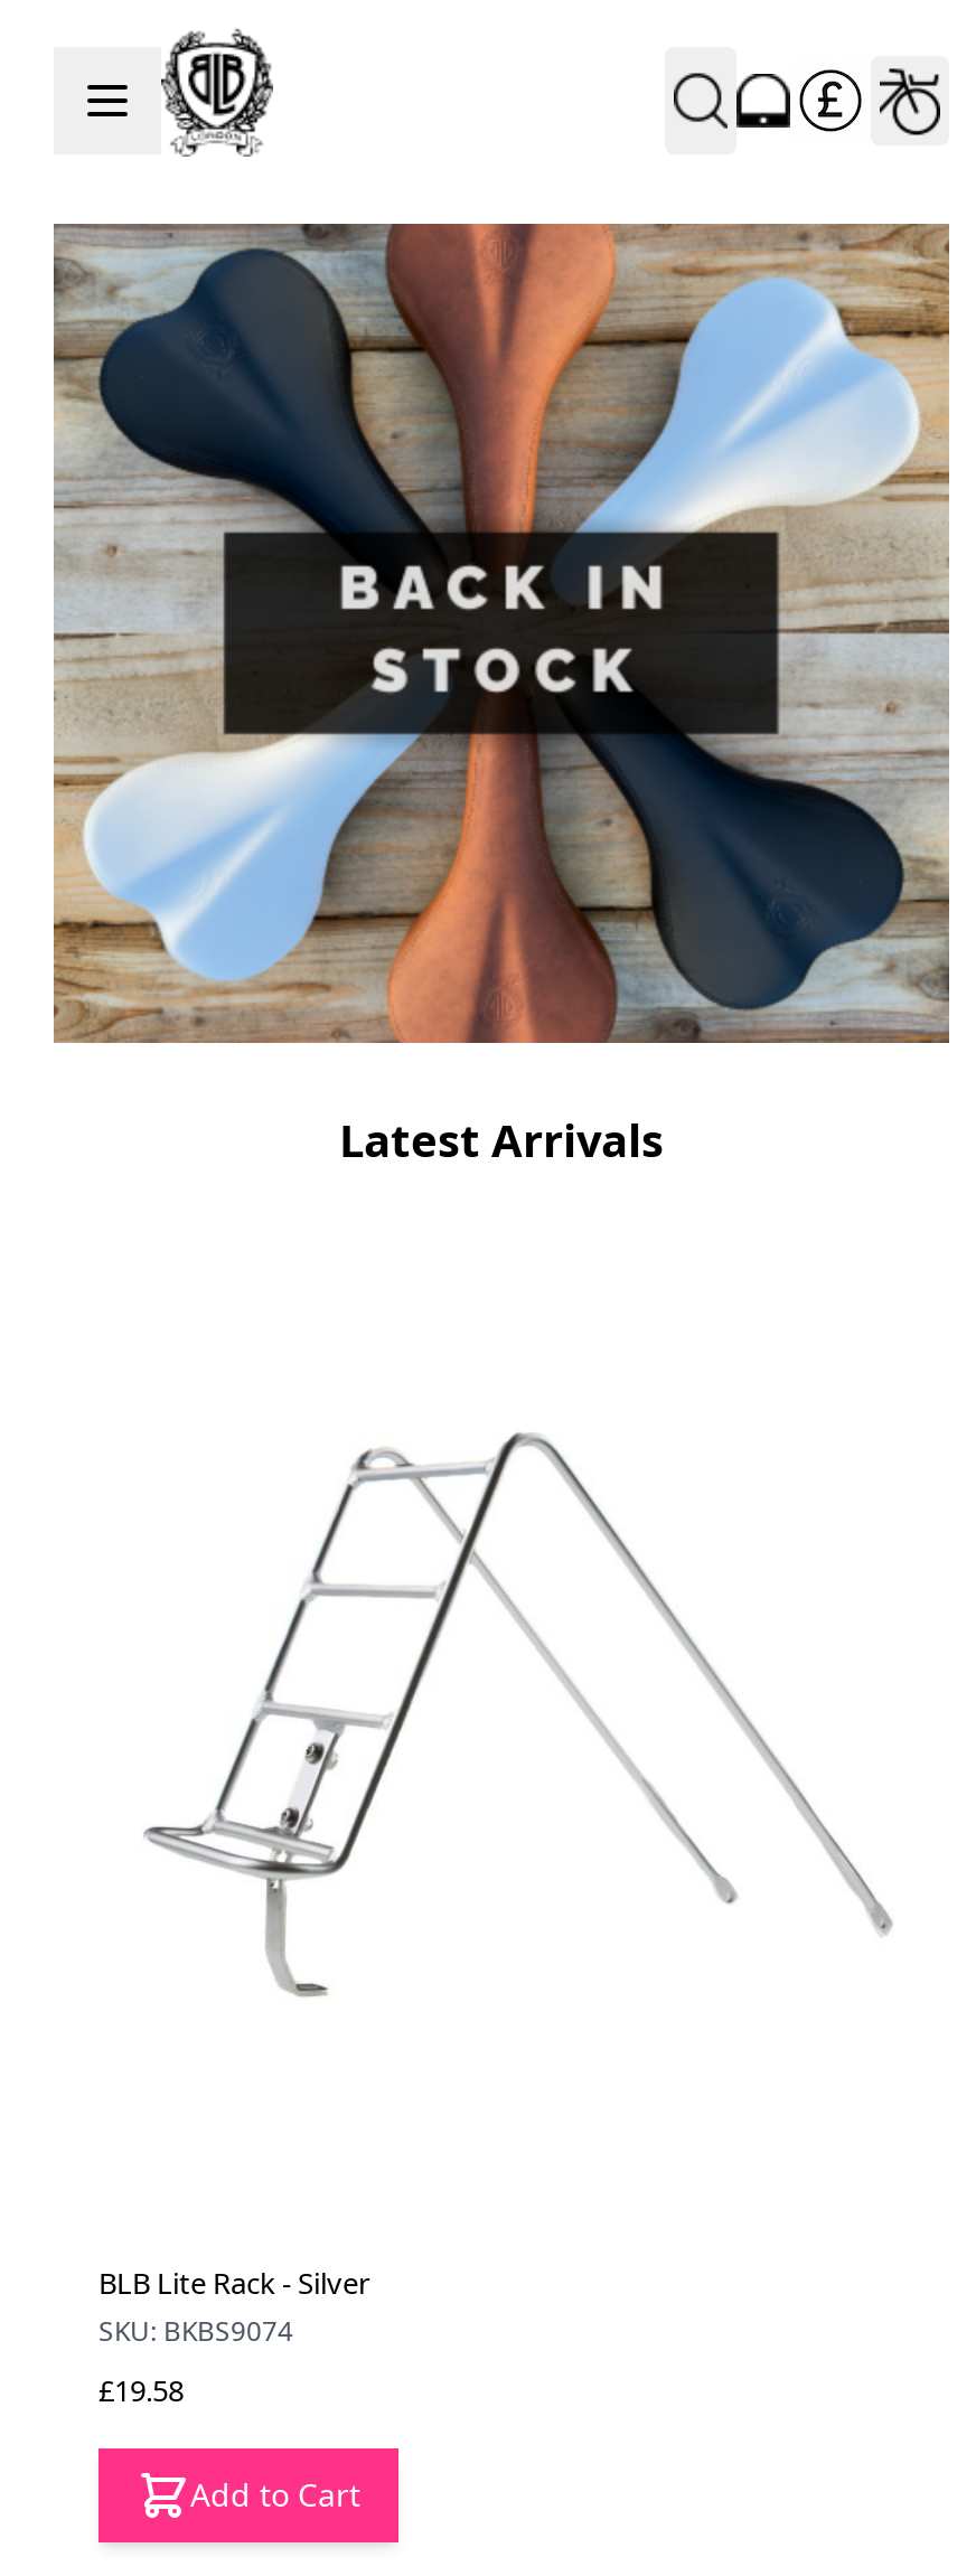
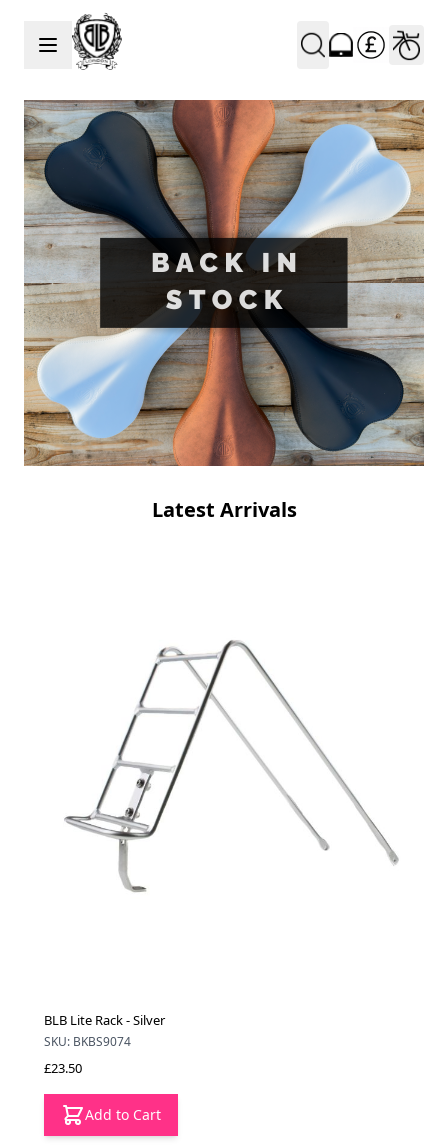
- £19.58
+ £23.50
